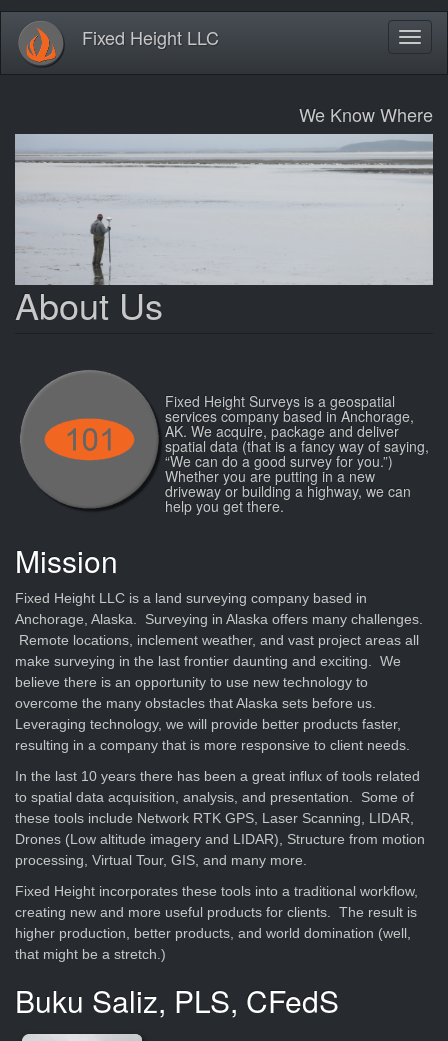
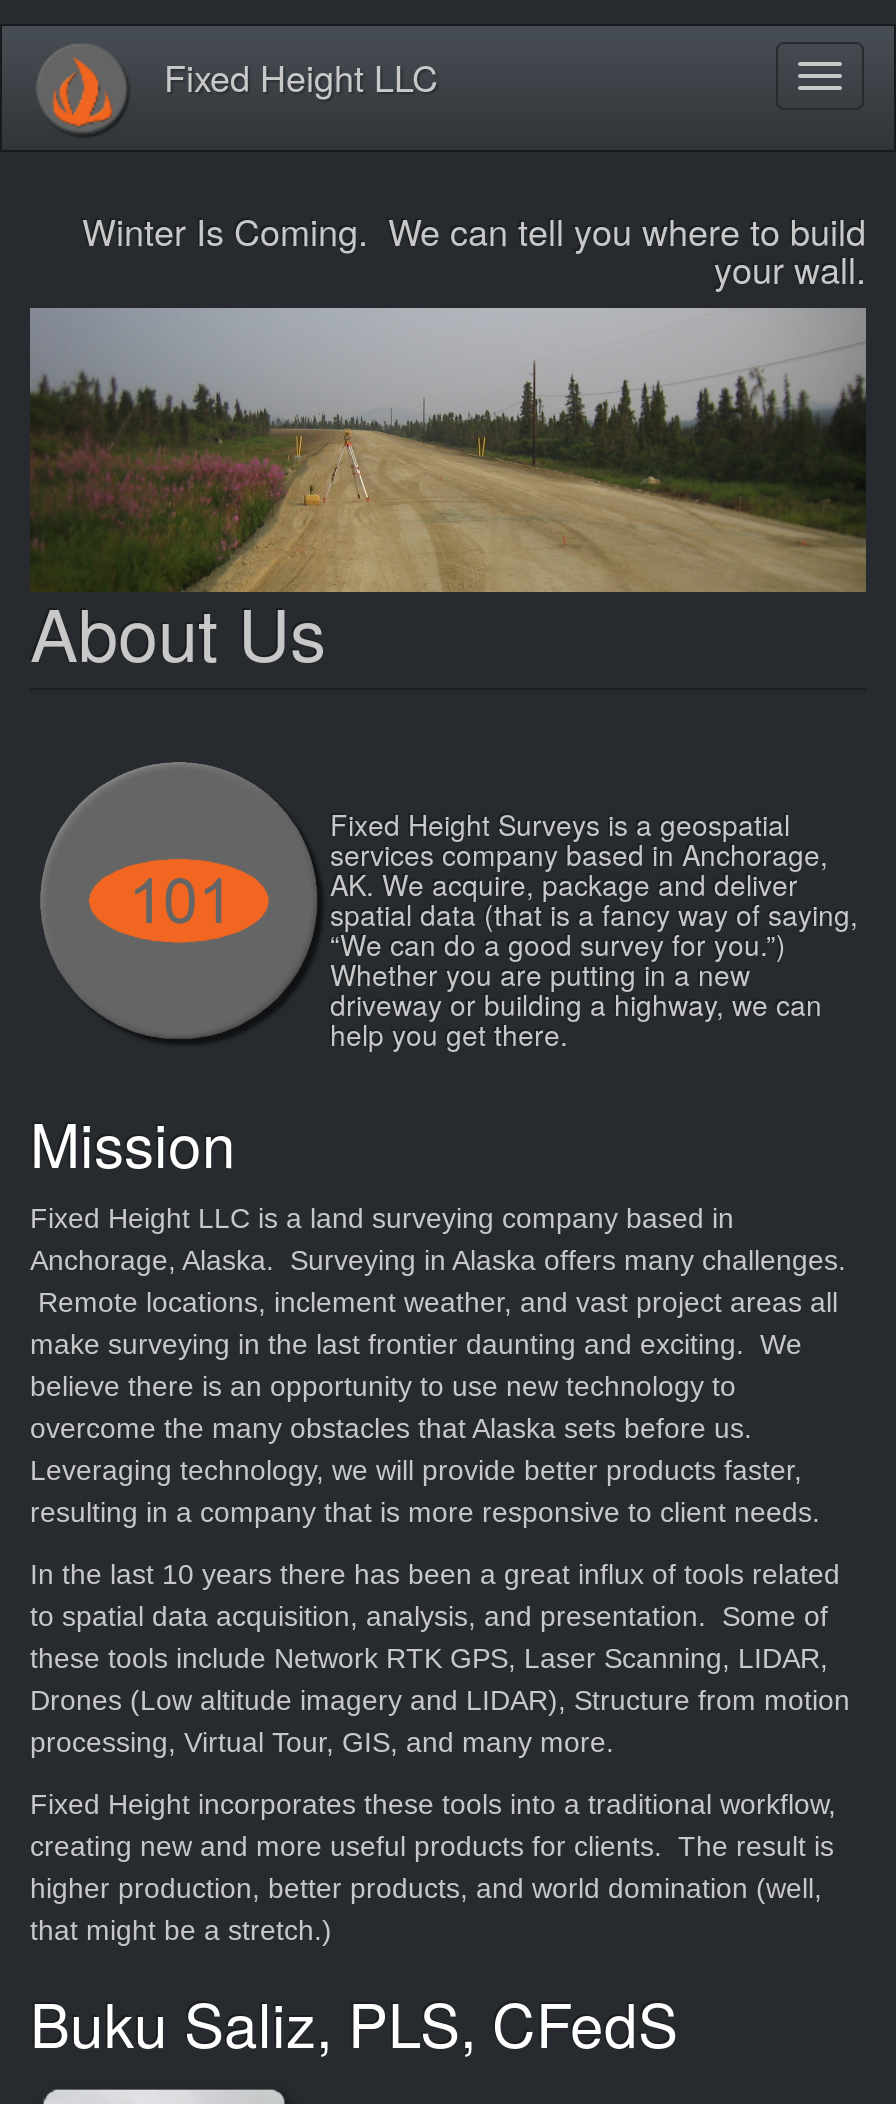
- We Know Where
+ Winter Is Coming. We can tell you where to build
+ your wall.

- [image]
+ [image]
